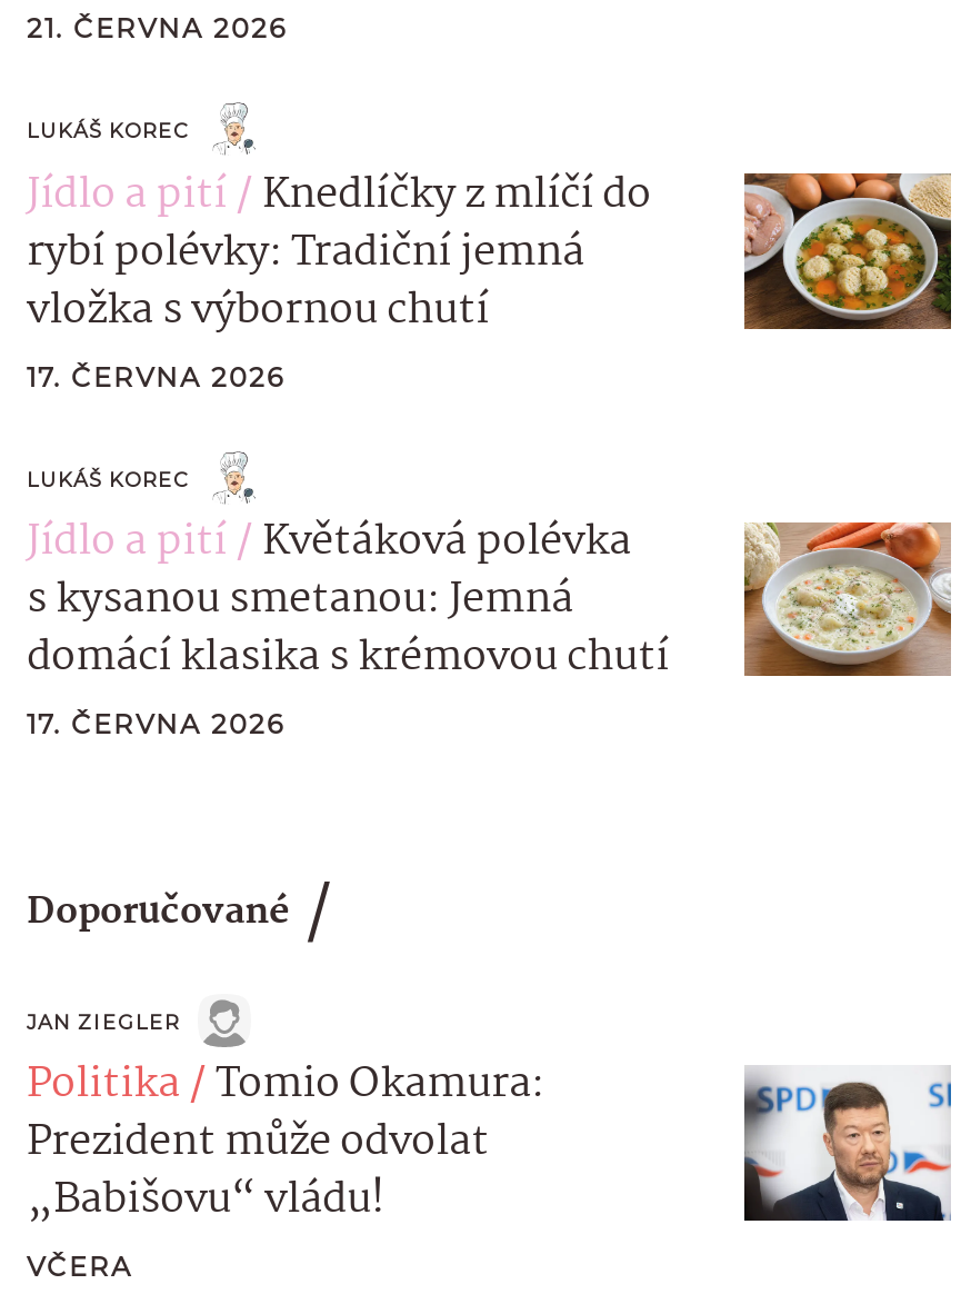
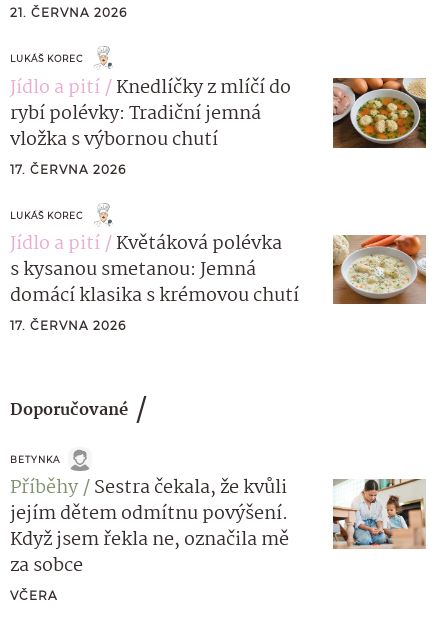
- JAN ZIEGLER
- Politika Tomio Okamura:
- Prezident může odvolat
- „Babišovu“ vládu!
+ BETYNKA
+ Příběhy Sestra čekala, že kvůli
+ jejím dětem odmítnu povýšení.
+ Když jsem řekla ne, označila mě
+ za sobce

- [image]
+ [image]
